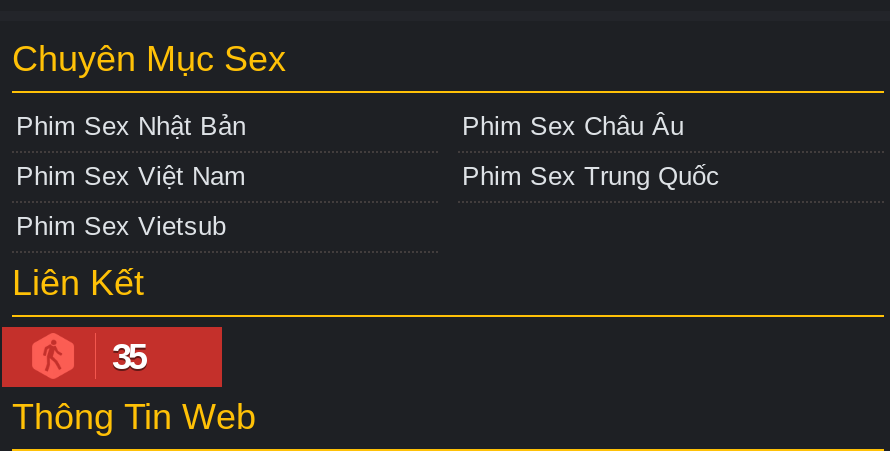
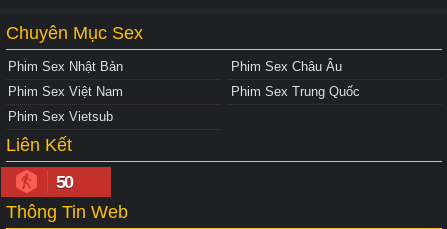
- 35
+ 50
